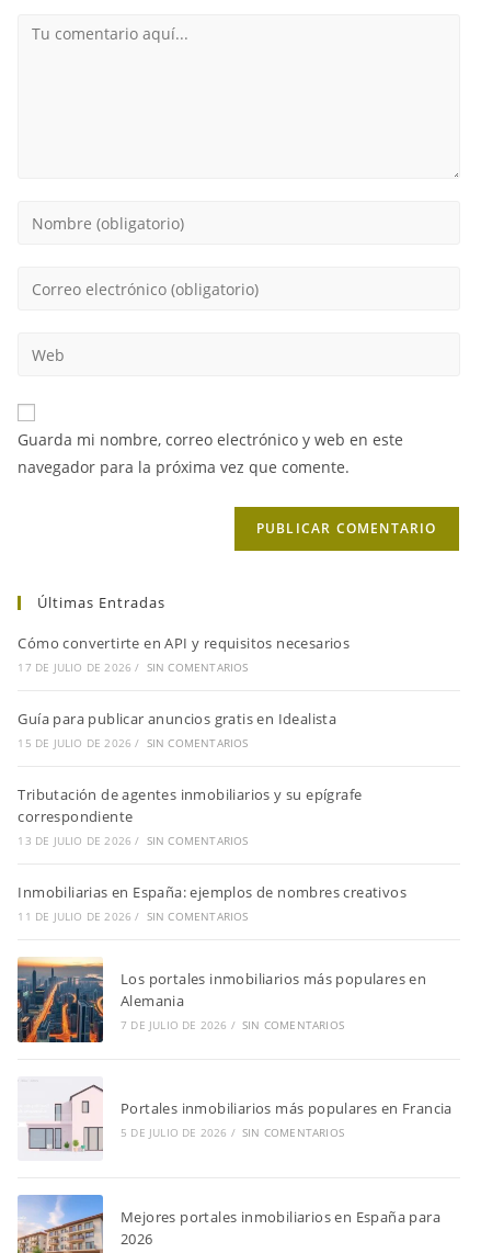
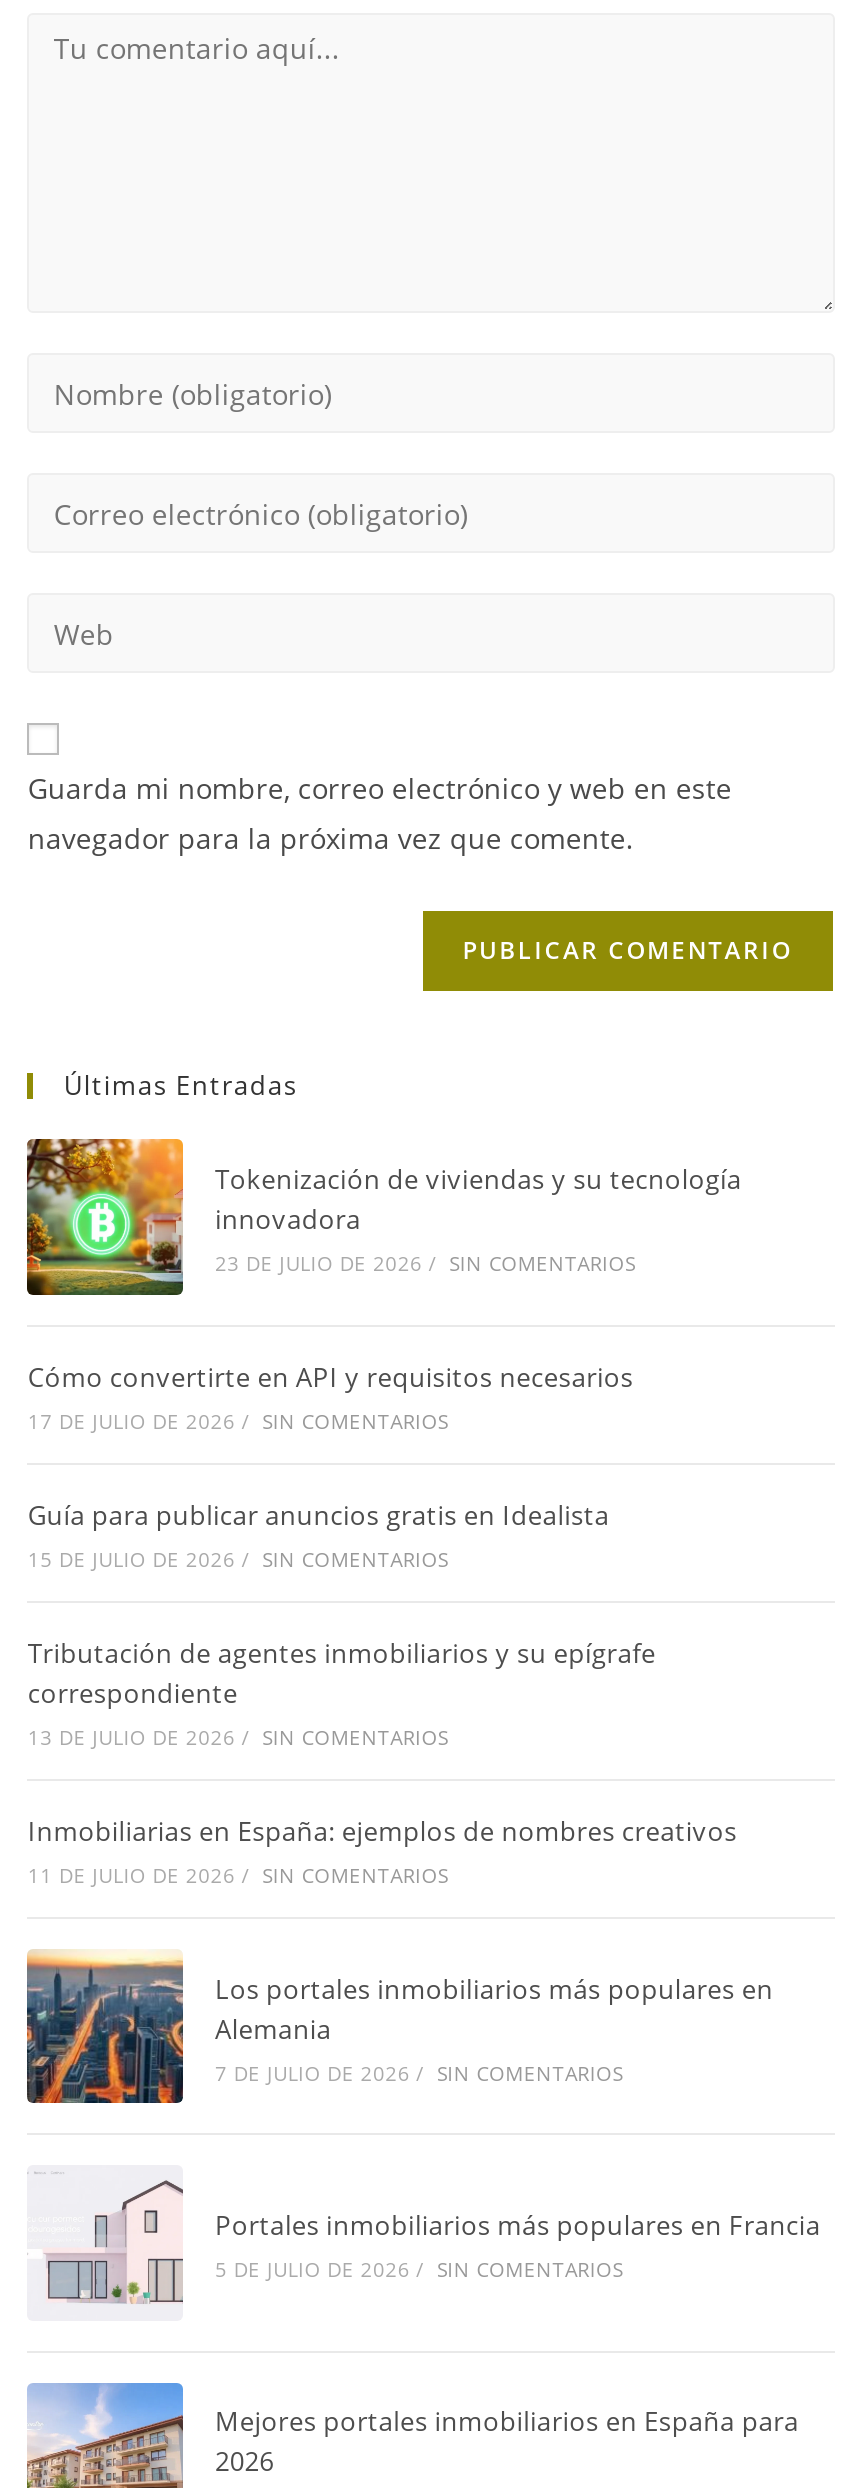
+ [image]
+ Tokenización de viviendas y su tecnología
+ innovadora
+ 23 DE JULIO DE 2026 / SIN COMENTARIOS
